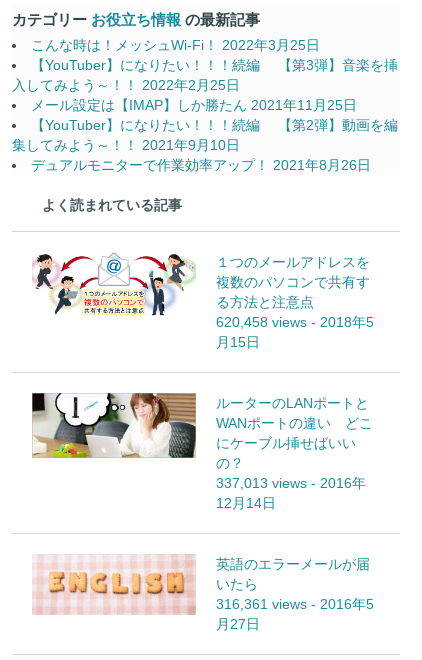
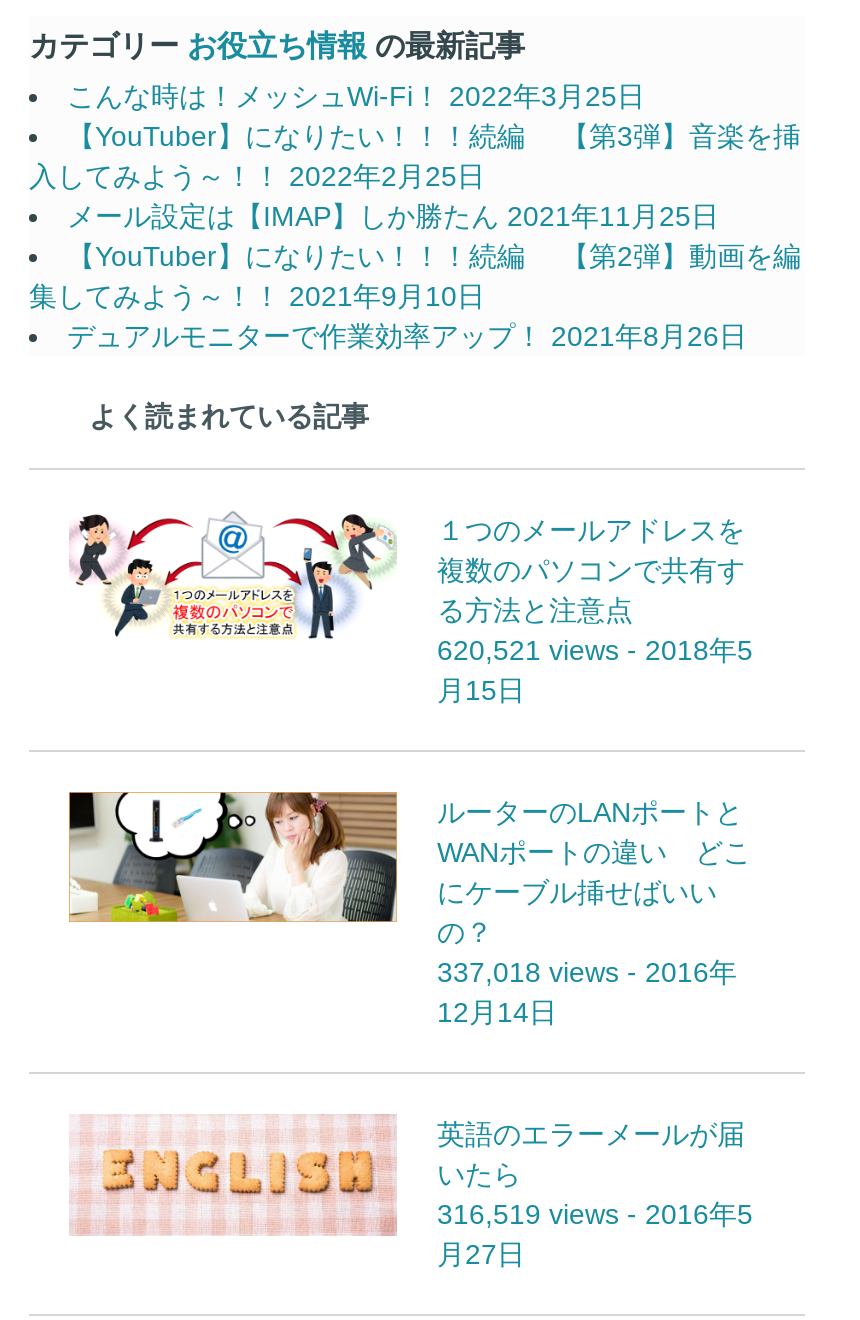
- 620,458 views - 2018年5
+ 620,521 views - 2018年5

- 337,013 views - 2016年
+ 337,018 views - 2016年

- 316,361 views - 2016年5
+ 316,519 views - 2016年5
